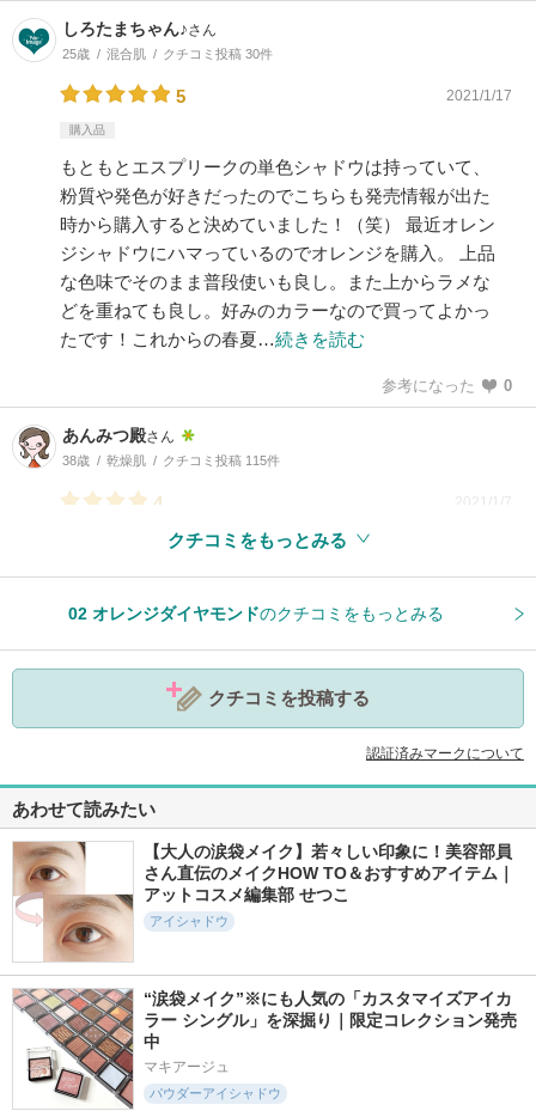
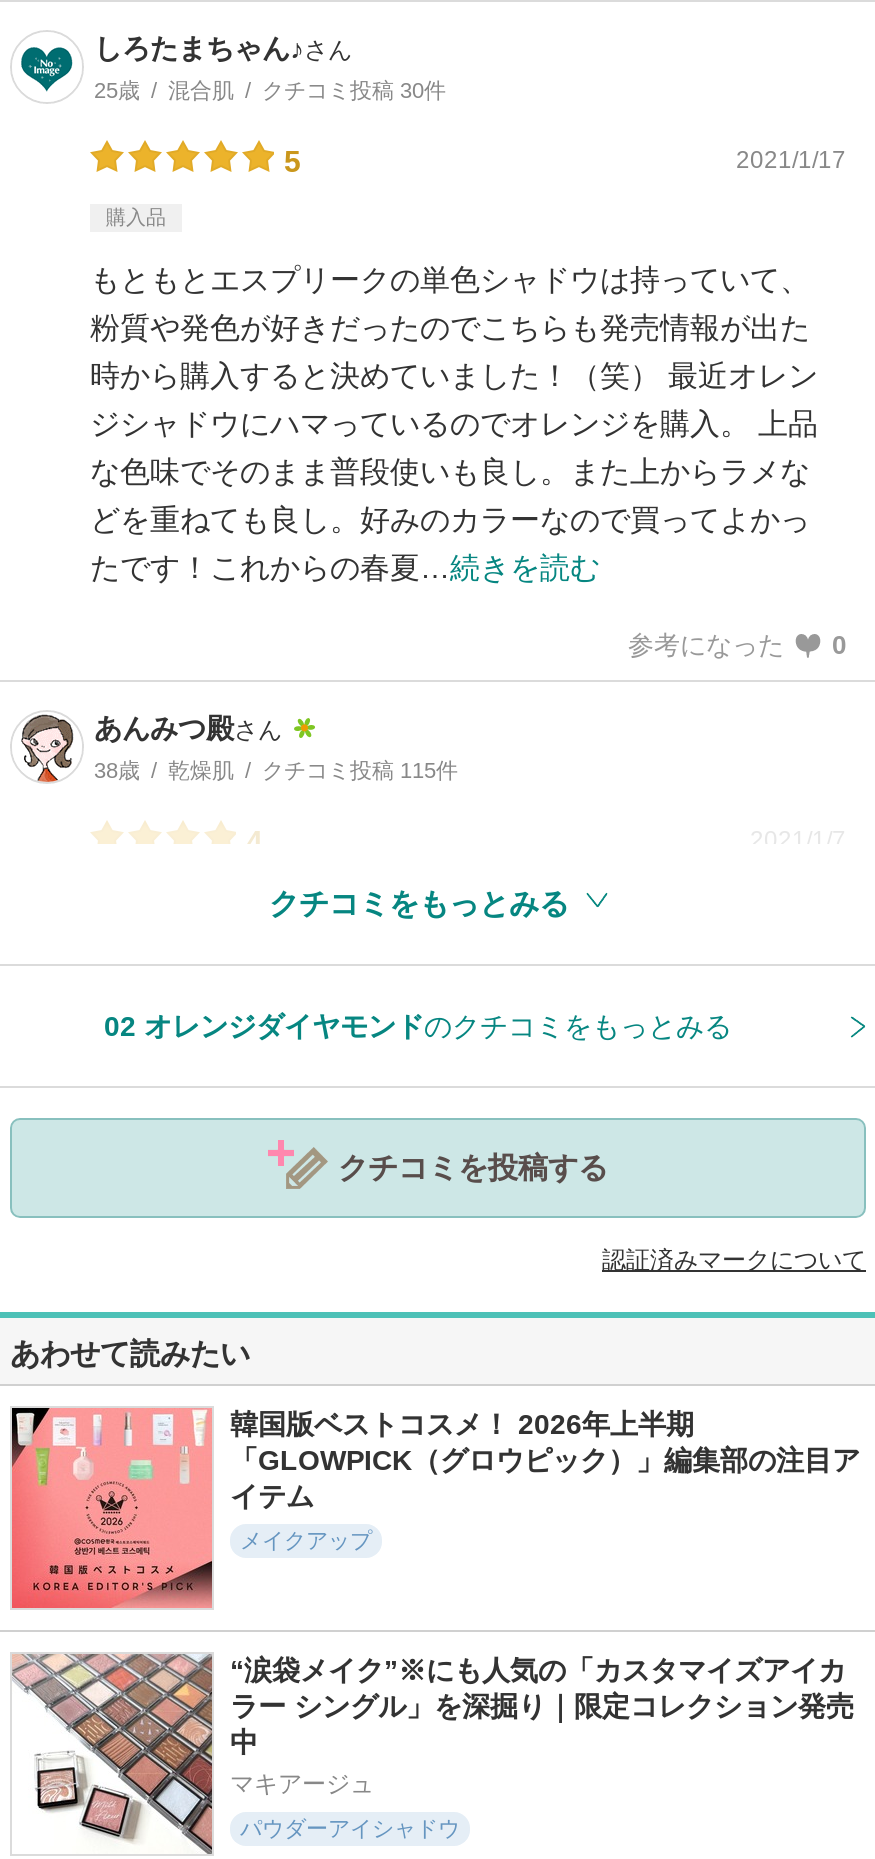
- [image]
- 【大人の涙袋メイク】若々しい印象に！美容部員
- さん直伝のメイクHOW TO＆おすすめアイテム｜
- アットコスメ編集部 せつこ
+ [image]
+ 韓国版ベストコスメ！ 2026年上半期
+ 「GLOWPICK（グロウピック）」編集部の注目ア
+ イテム

- アイシャドウ
+ メイクアップ
